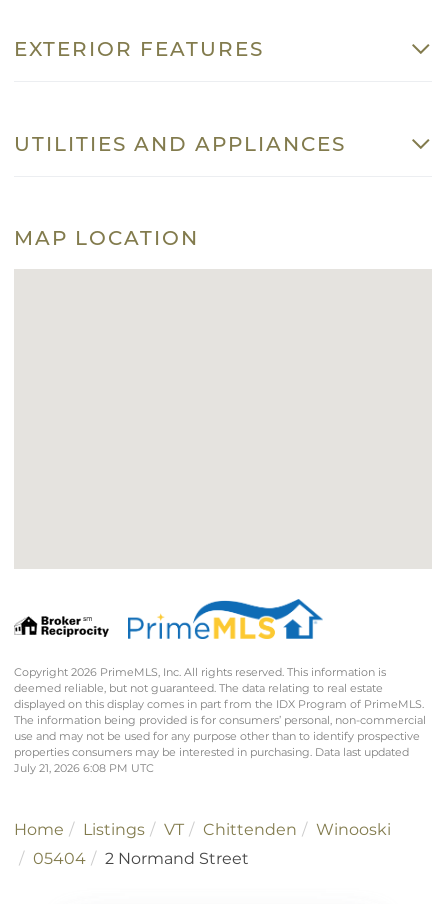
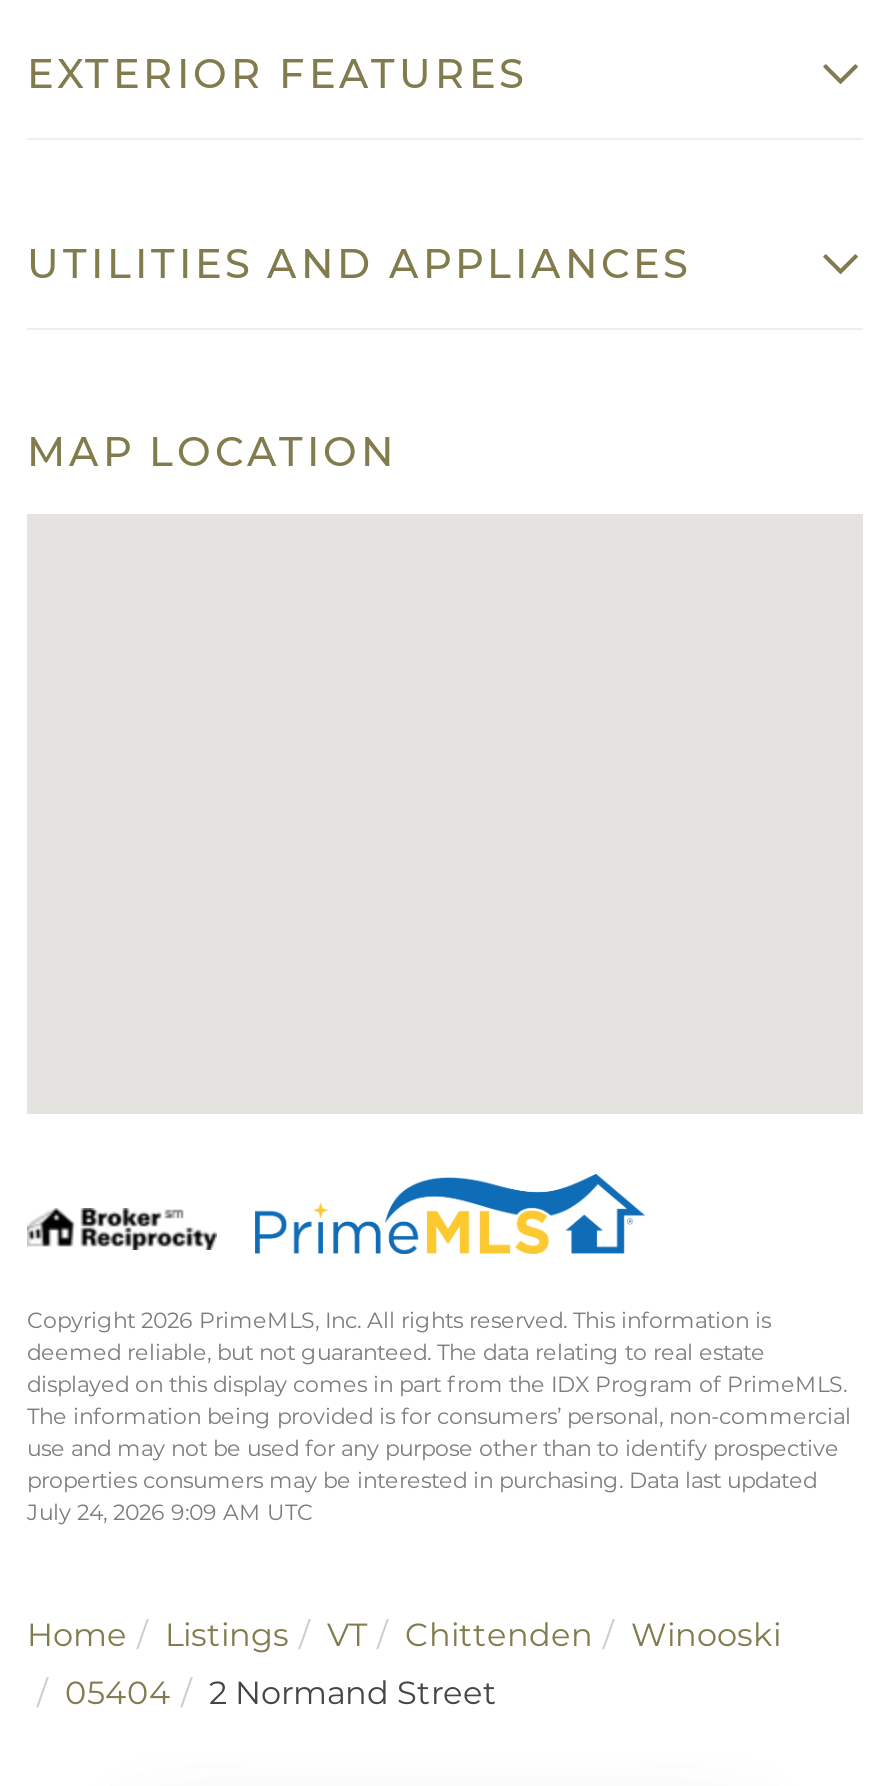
- July 21, 2026 6:08 PM UTC
+ July 24, 2026 9:09 AM UTC
